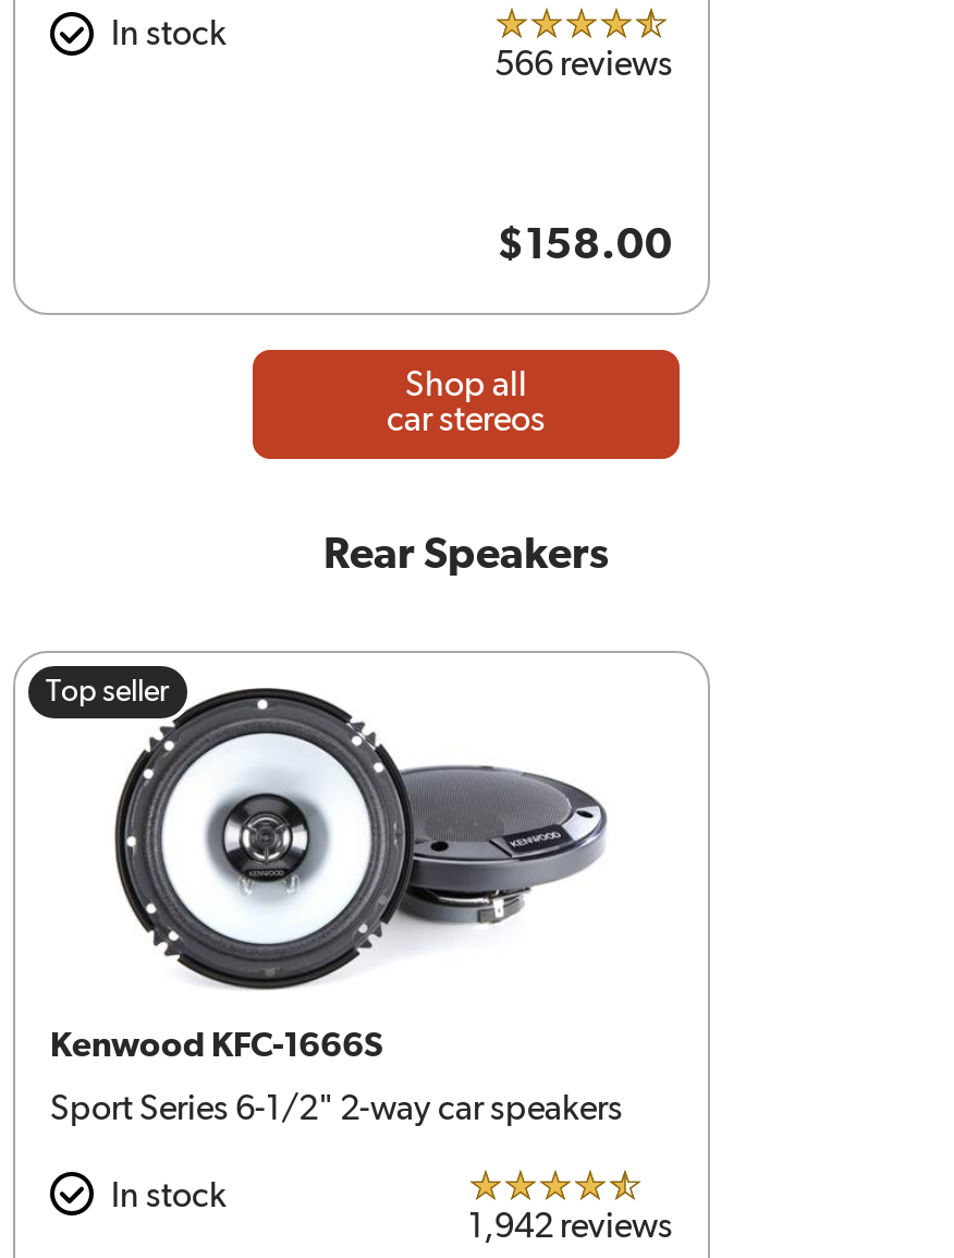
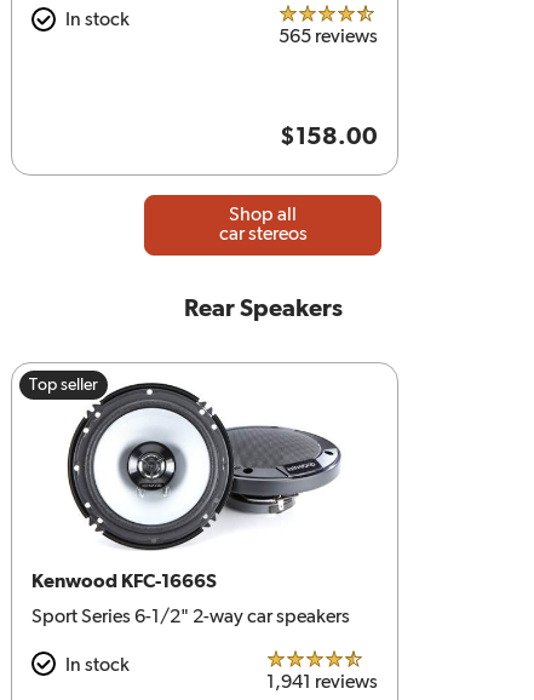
- 566 reviews
+ 565 reviews

- 1,942 reviews
+ 1,941 reviews
